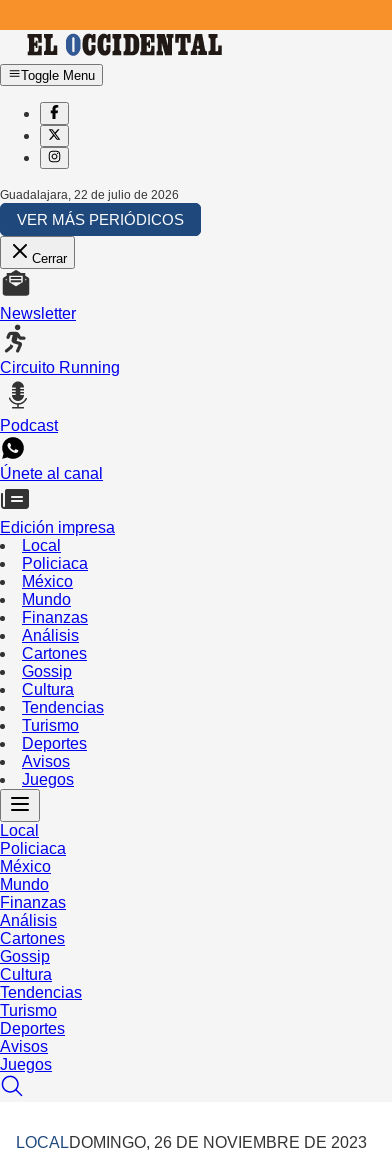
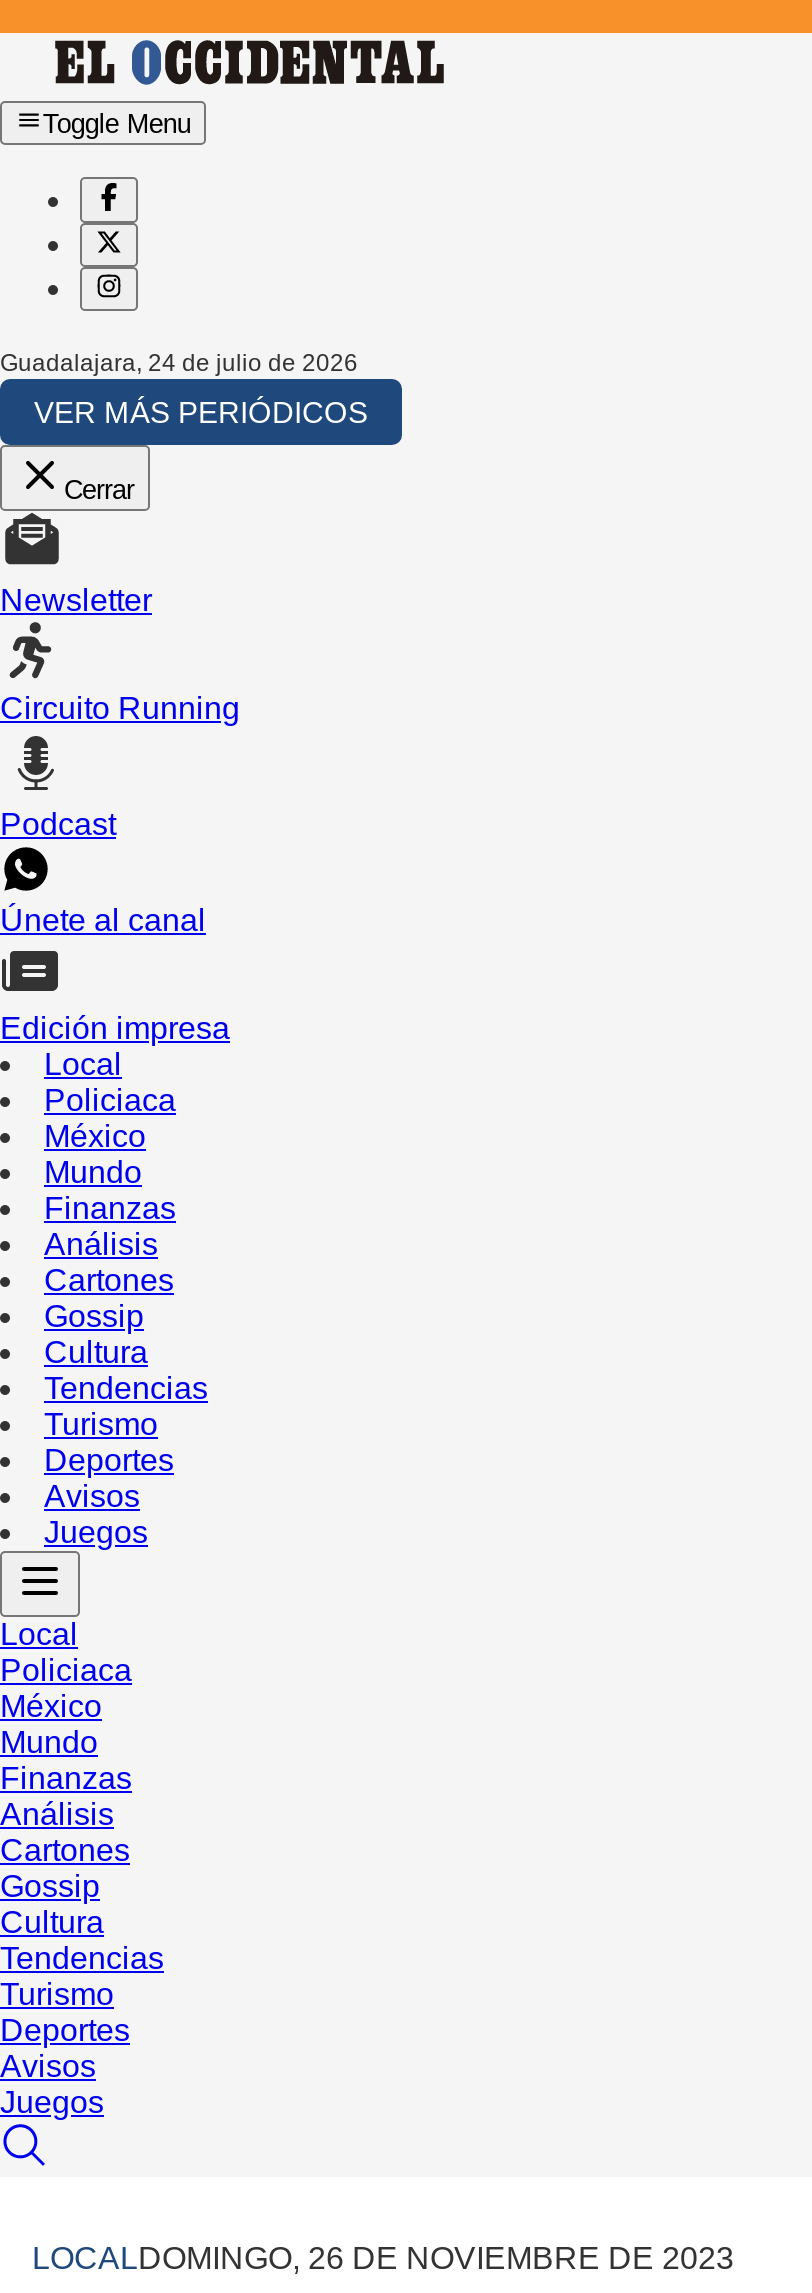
- Guadalajara, 22 de julio de 2026
+ Guadalajara, 24 de julio de 2026
